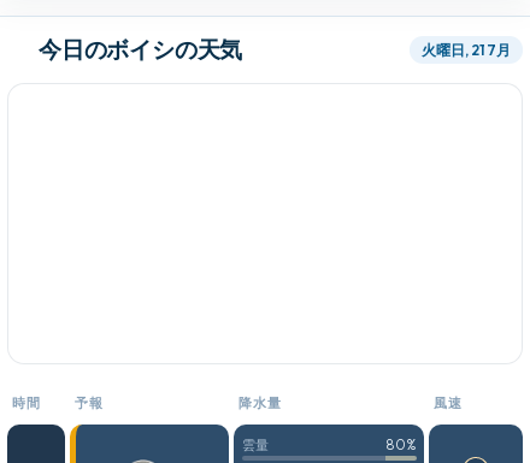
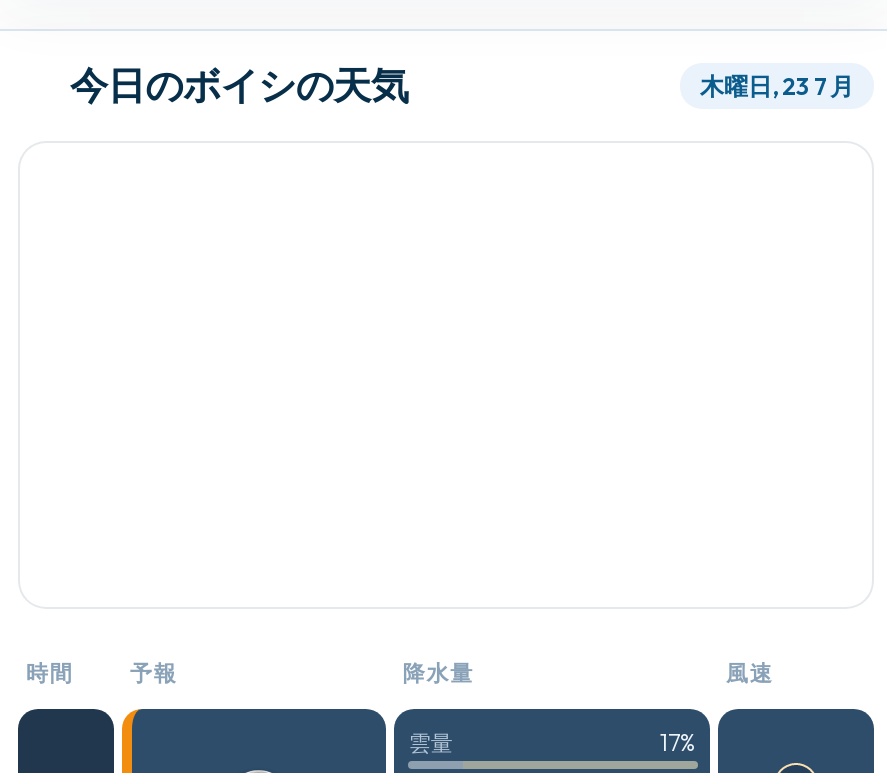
- 火曜日, 21 7月
+ 木曜日, 23 7月

- 80%
+ 17%
